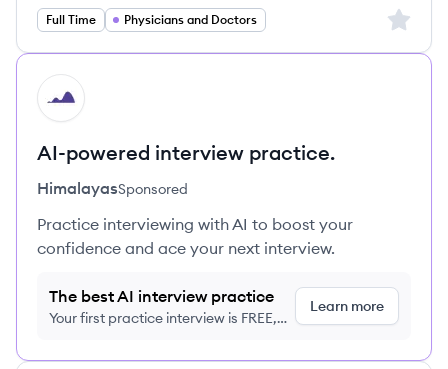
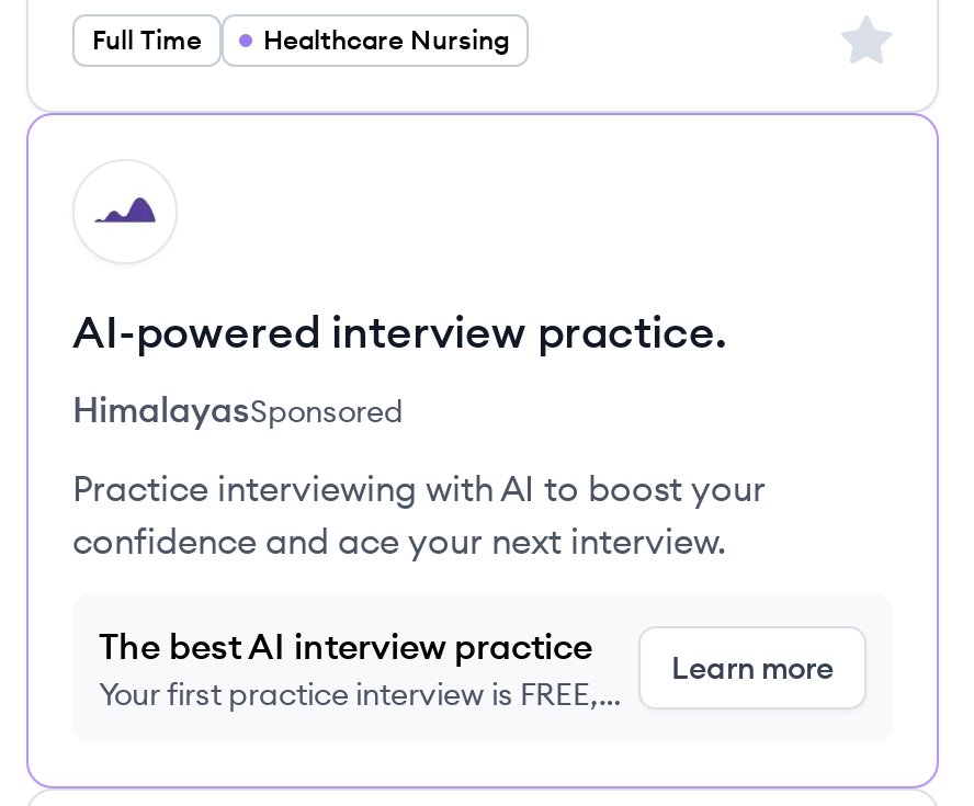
- Physicians and Doctors
+ Healthcare Nursing
